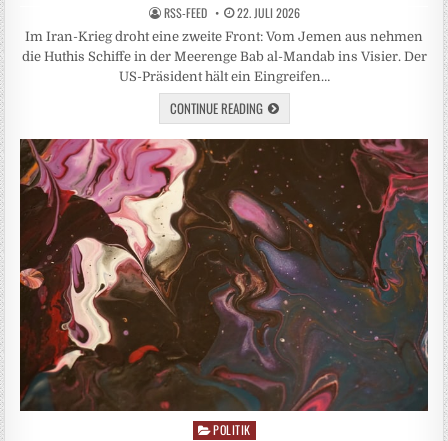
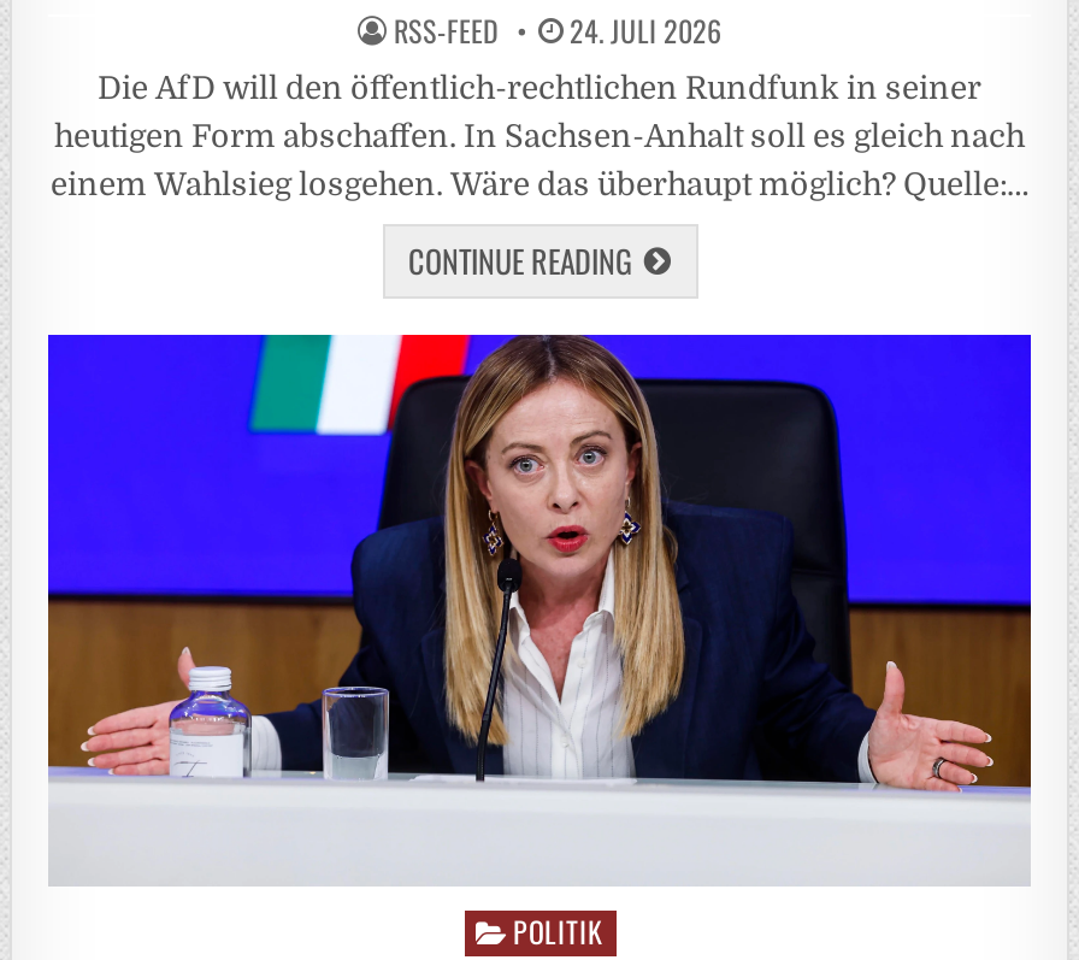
- RSS-FEED 22. JULI 2026
+ RSS-FEED 24. JULI 2026

- Im Iran-Krieg droht eine zweite Front: Vom Jemen aus nehmen
- die Huthis Schiffe in der Meerenge Bab al-Mandab ins Visier. Der
- US-Präsident hält ein Eingreifen…
+ Die AfD will den öffentlich-rechtlichen Rundfunk in seiner
+ heutigen Form abschaffen. In Sachsen-Anhalt soll es gleich nach
+ einem Wahlsieg losgehen. Wäre das überhaupt möglich? Quelle:…

- [image]
+ [image]
